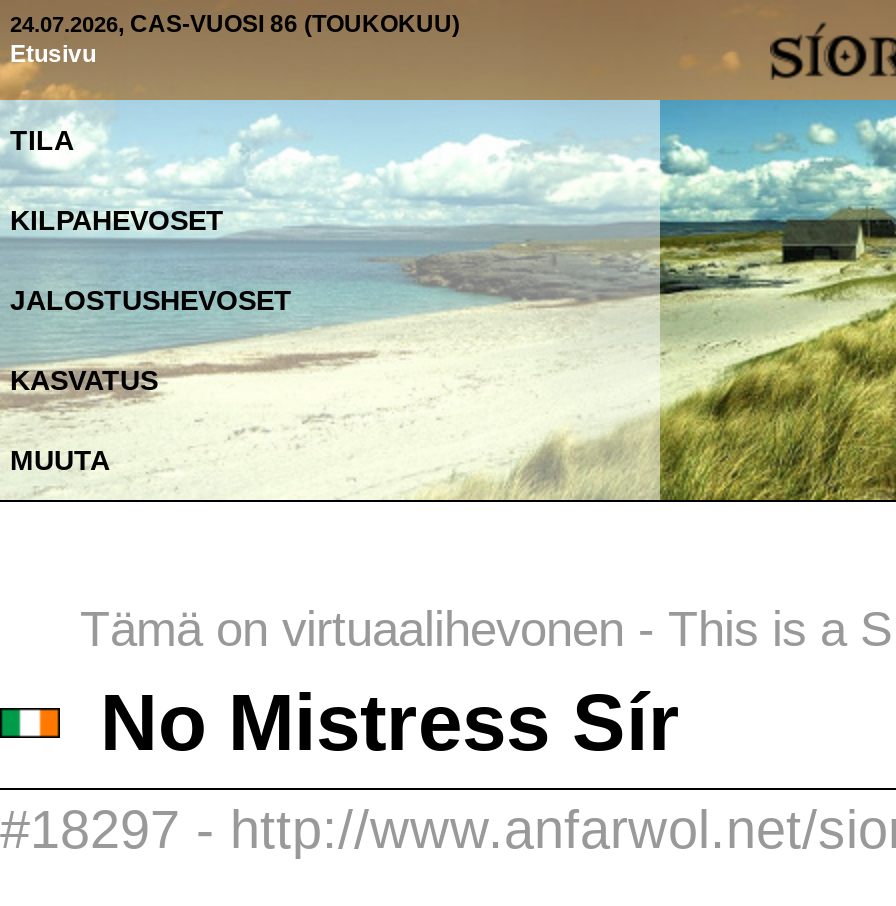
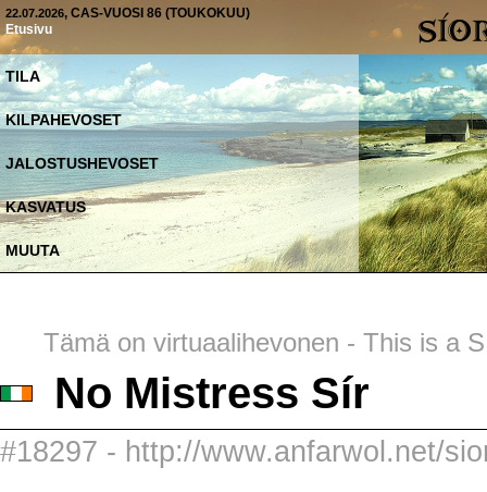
- 24.07.2026, CAS-VUOSI 86 (TOUKOKUU)
+ 22.07.2026, CAS-VUOSI 86 (TOUKOKUU)
